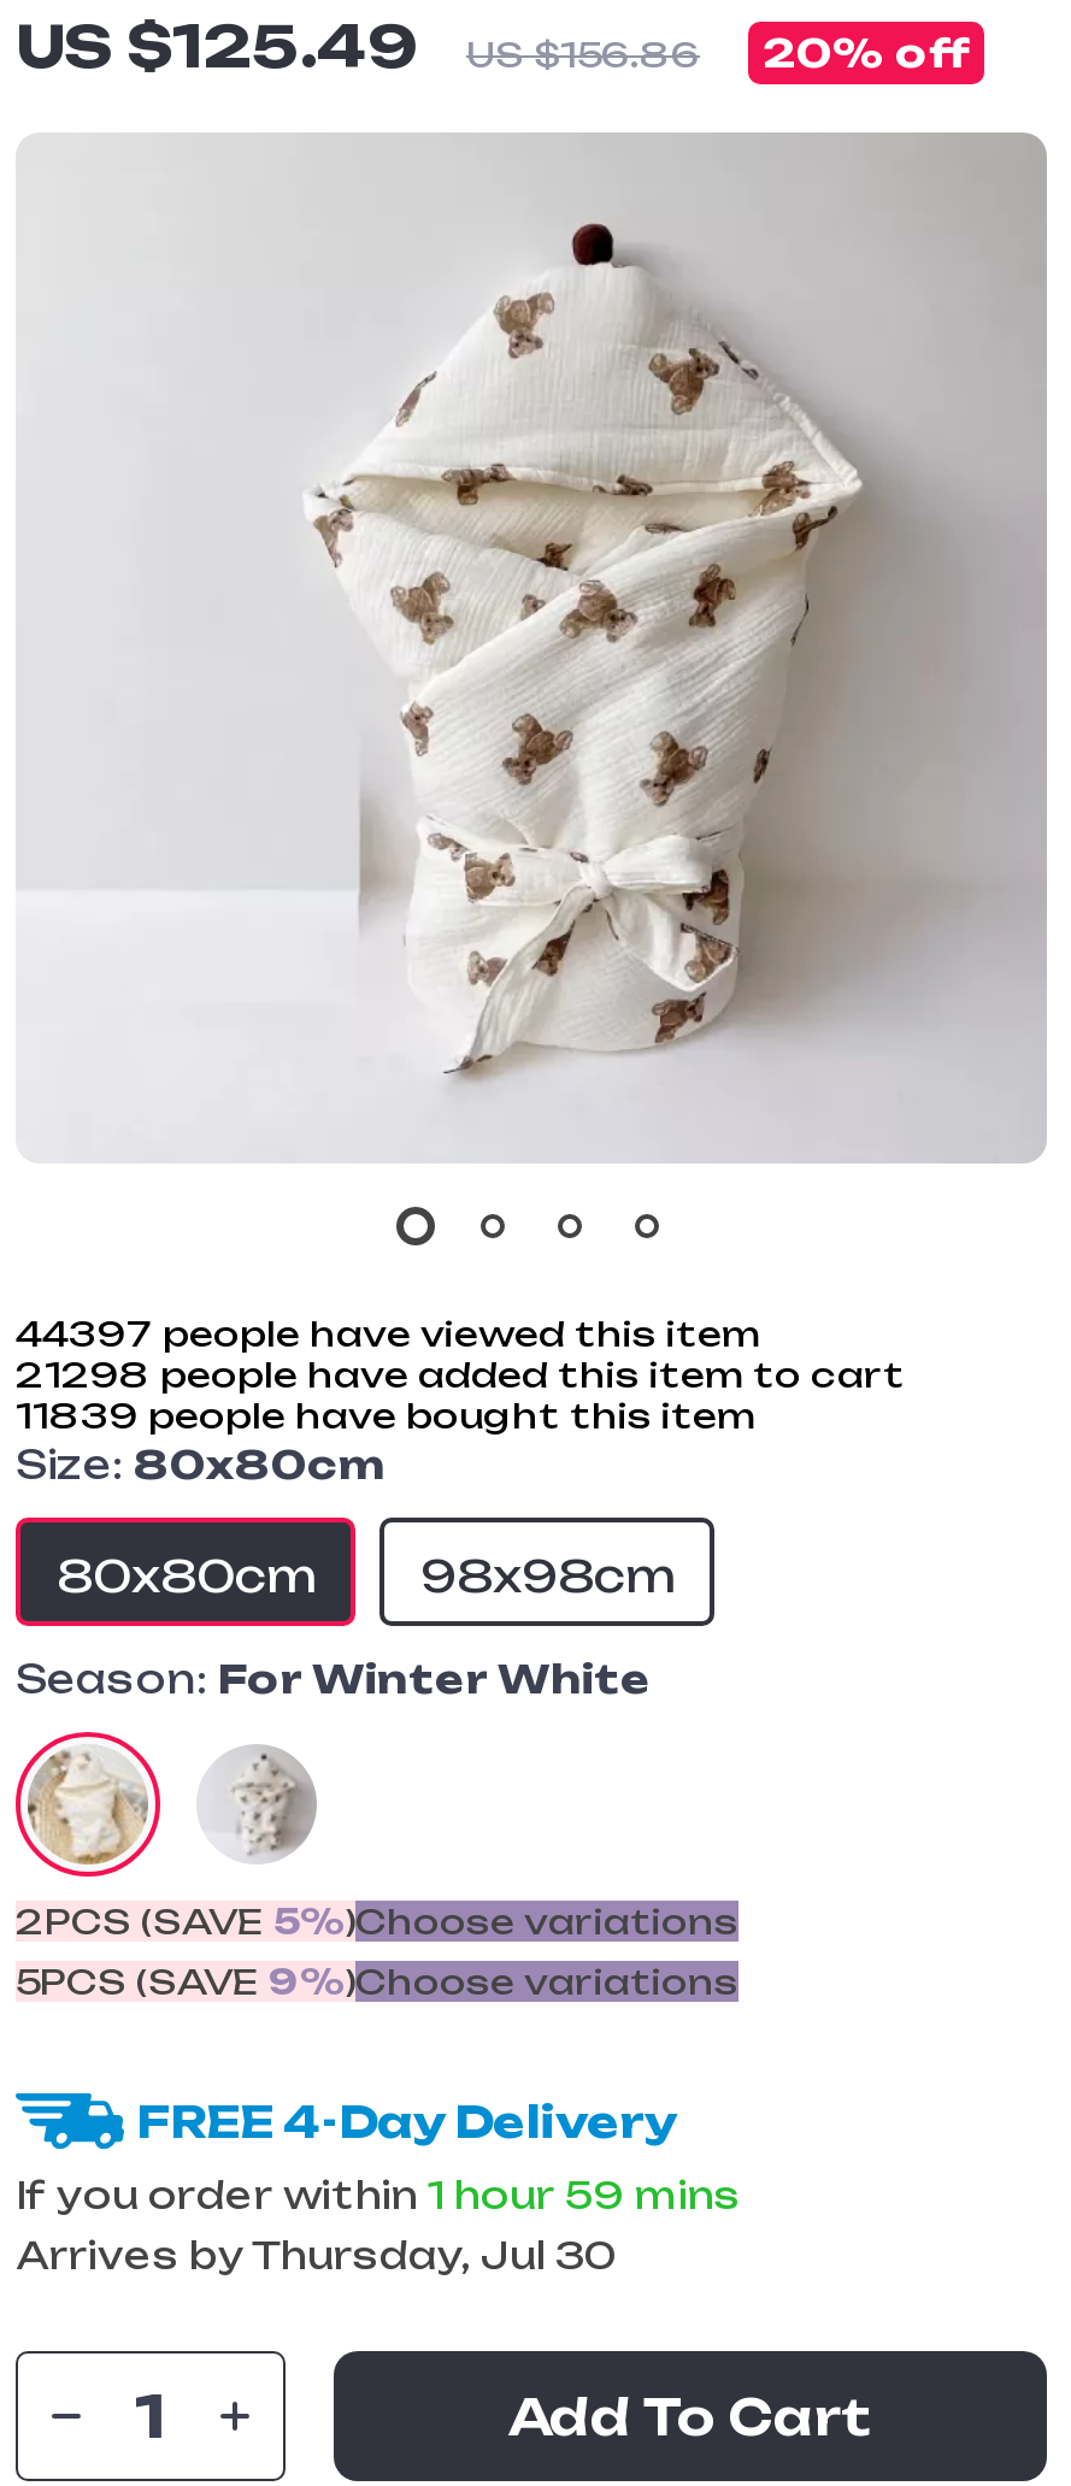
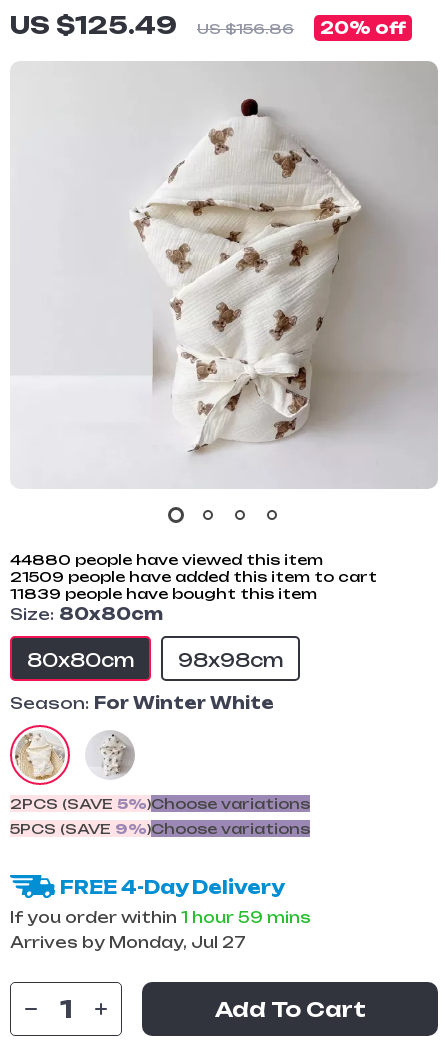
- 44397 people have viewed this item
+ 44880 people have viewed this item

- 21298 people have added this item to cart
+ 21509 people have added this item to cart

- Arrives by Thursday, Jul 30
+ Arrives by Monday, Jul 27
